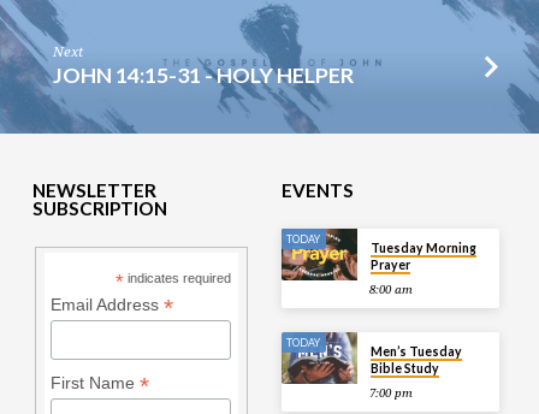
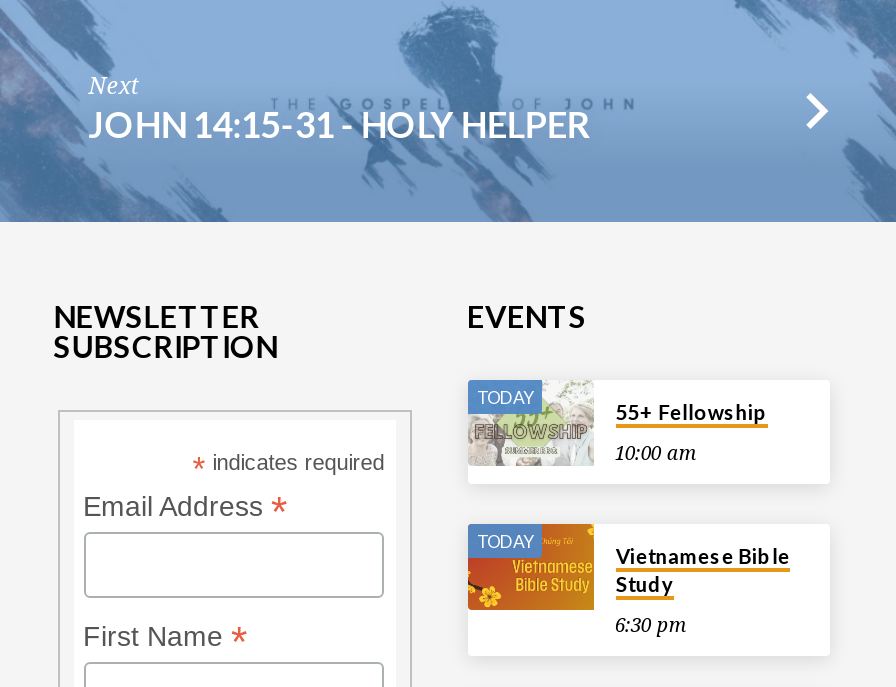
- [image]
- 8:00 am
+ [image]
+ 10:00 am

- Tuesday Morning
- Prayer
+ 55+ Fellowship

- [image]
- Men’s Tuesday
- Bible Study
+ [image]
+ Vietnamese Bible
+ Study

- 7:00 pm
+ 6:30 pm
